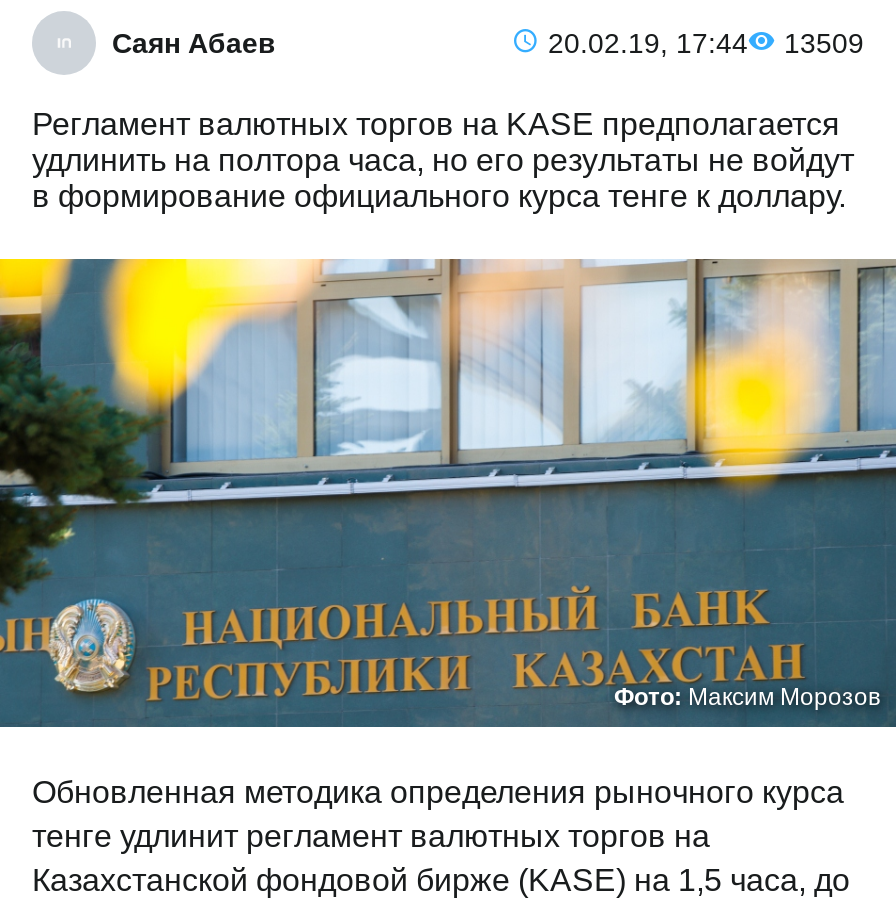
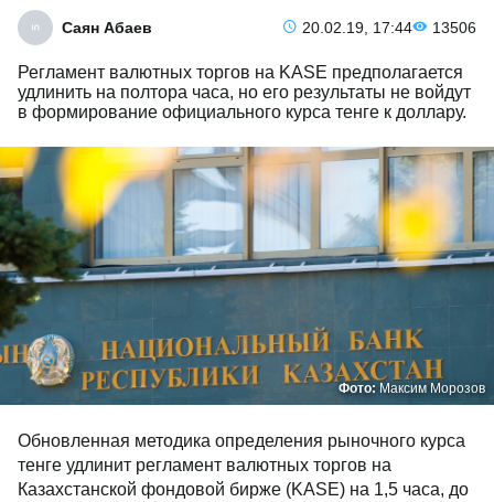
- 20.02.19, 17:44 13509
+ 20.02.19, 17:44 13506
